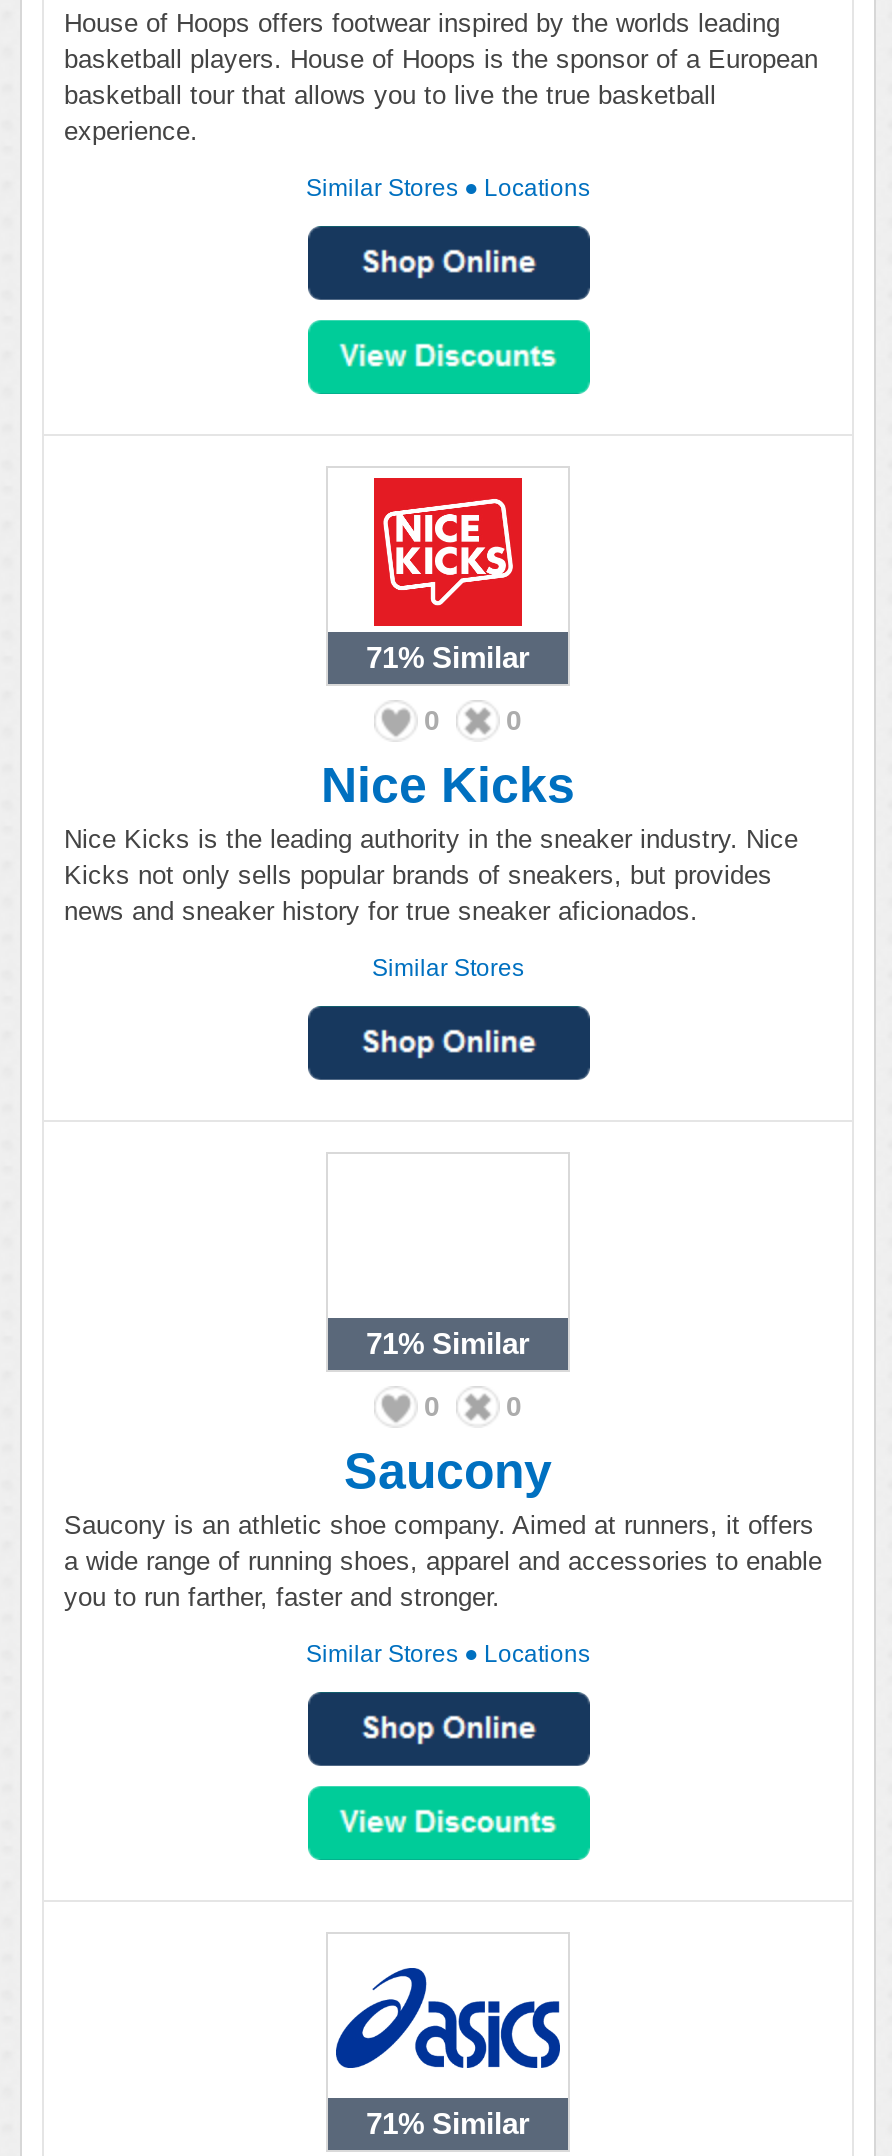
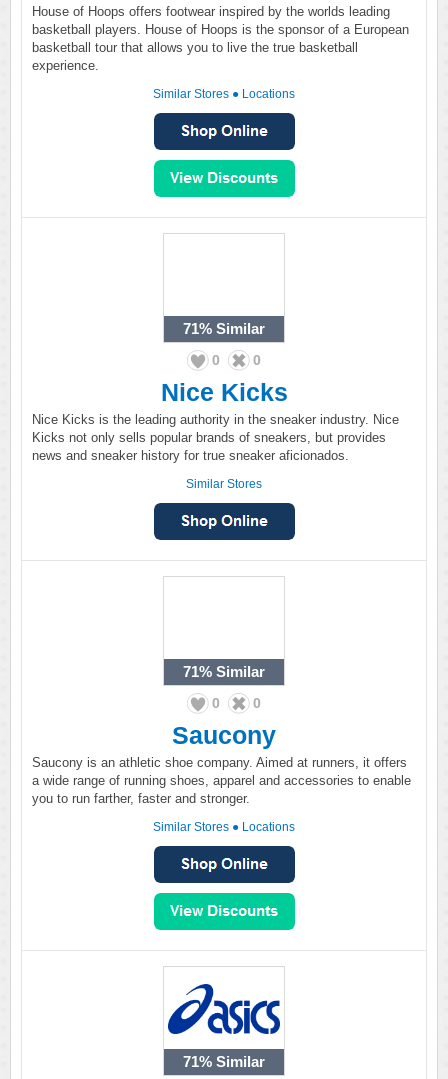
- [image]
